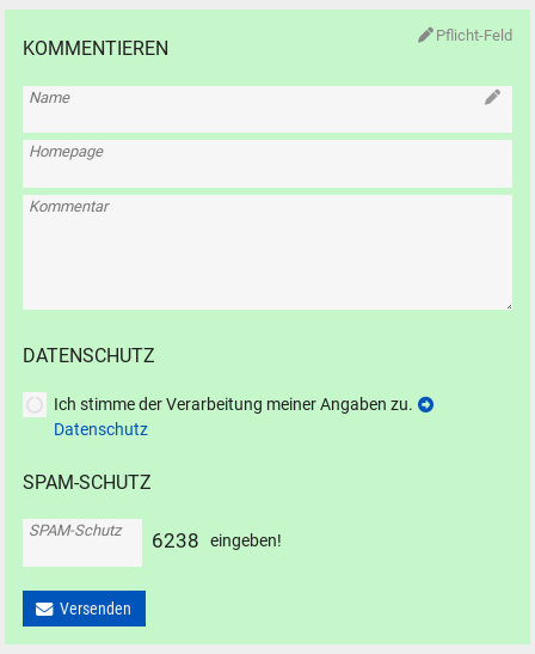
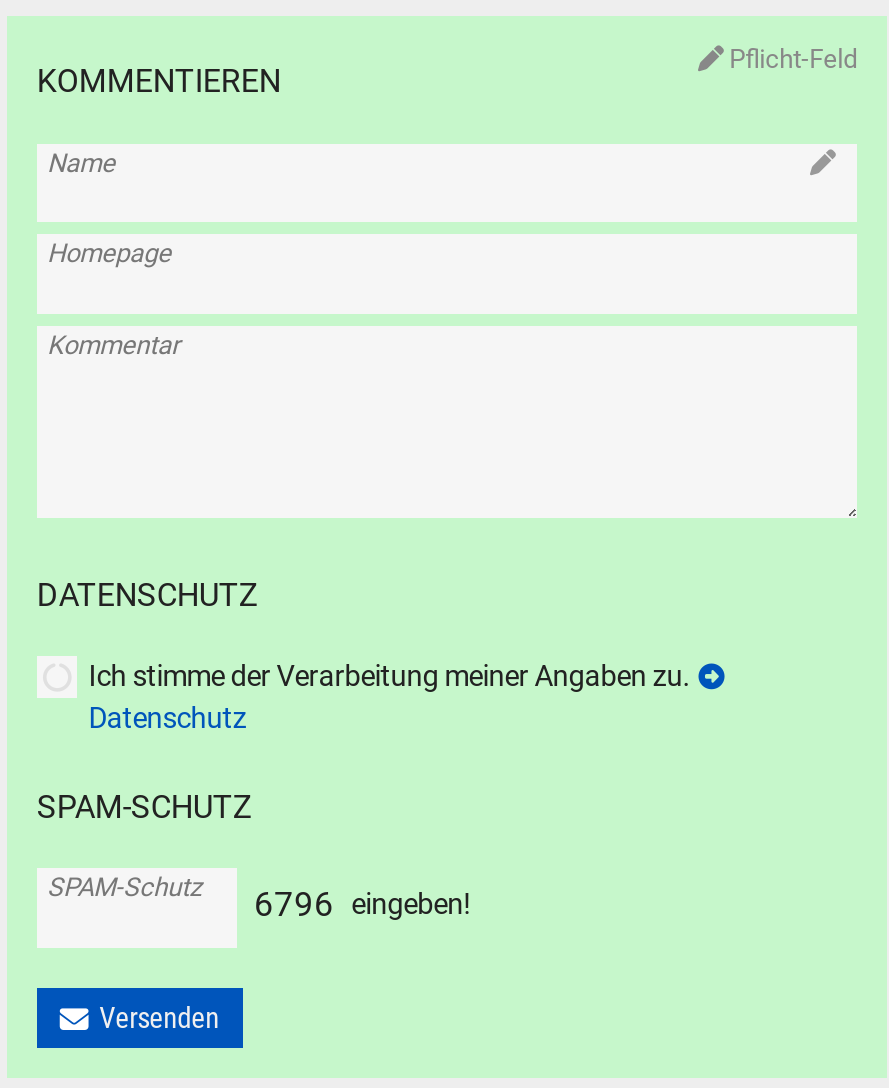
- SPAM-Schutz 6238 eingeben!
+ SPAM-Schutz 6796 eingeben!
